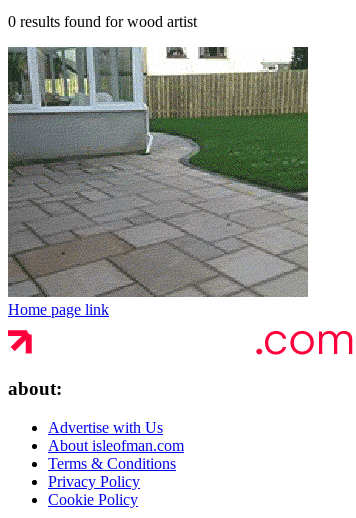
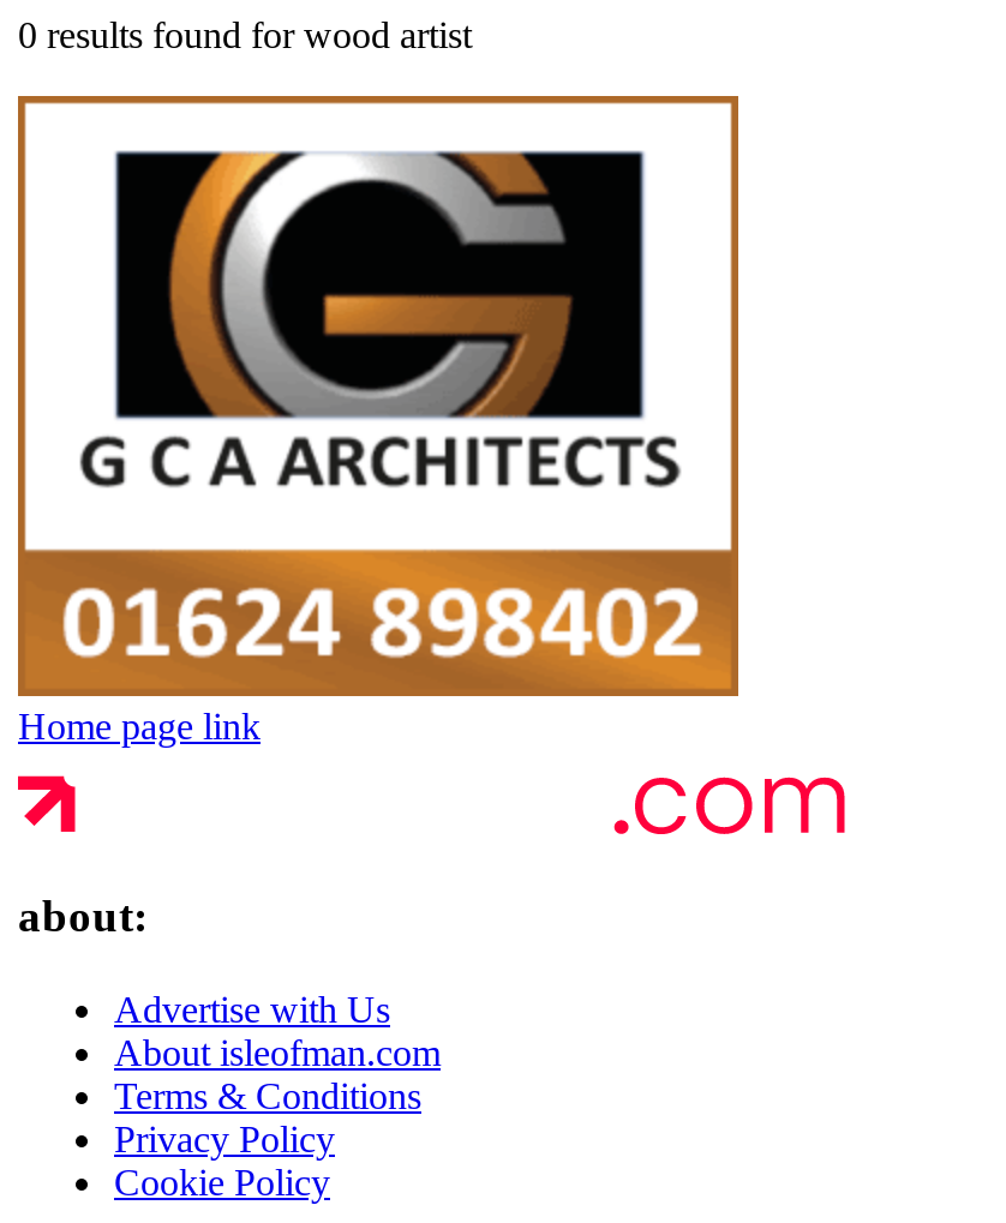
- [image]
+ [image]
